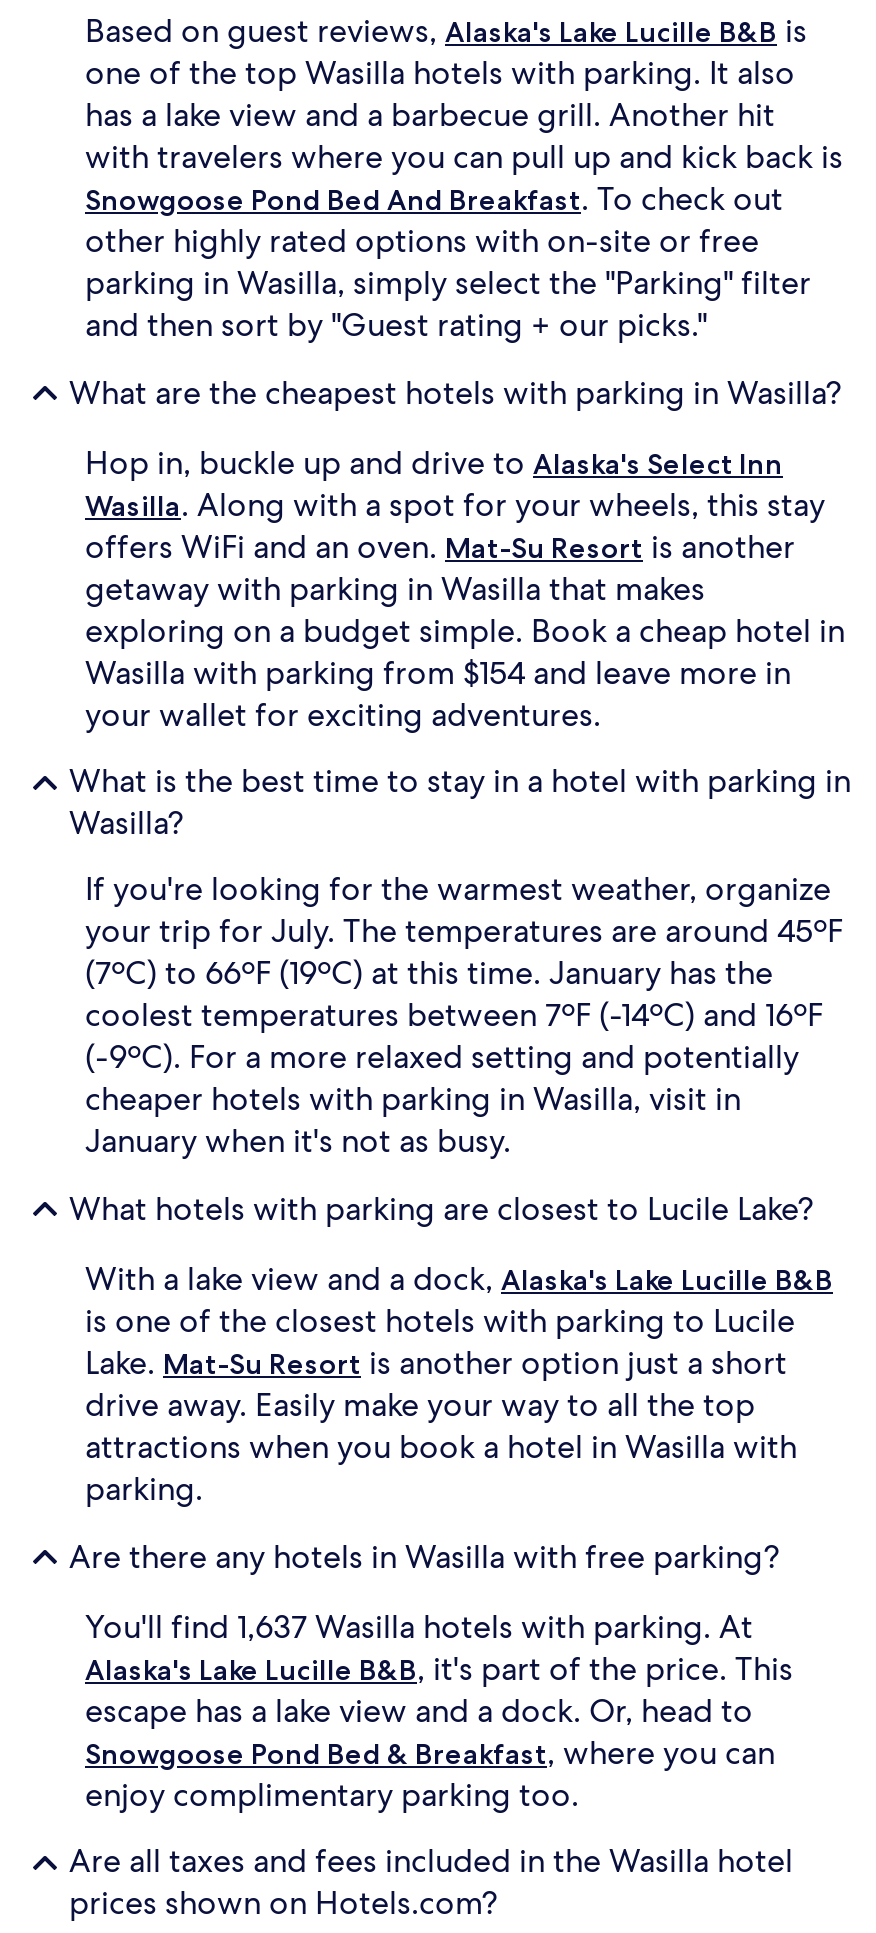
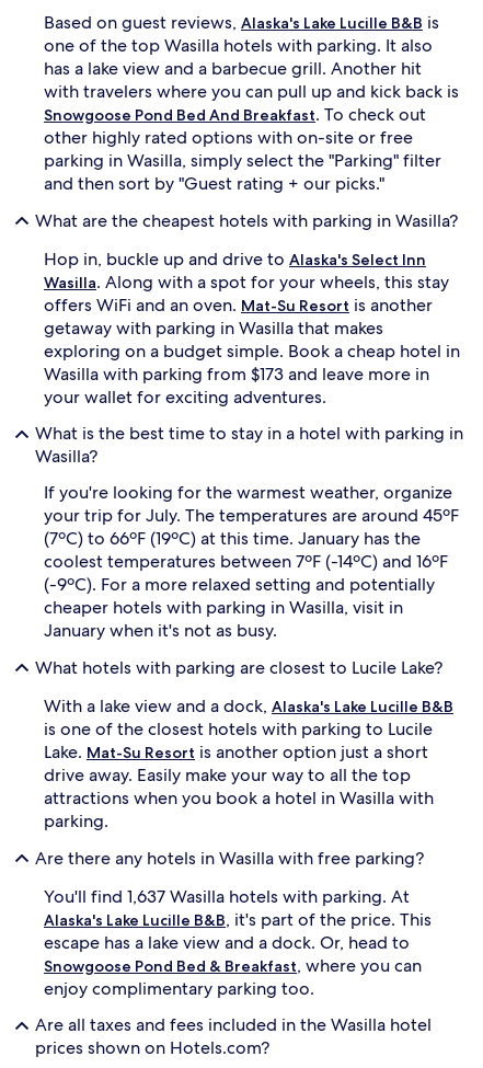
- Wasilla with parking from $154 and leave more in
+ Wasilla with parking from $173 and leave more in
